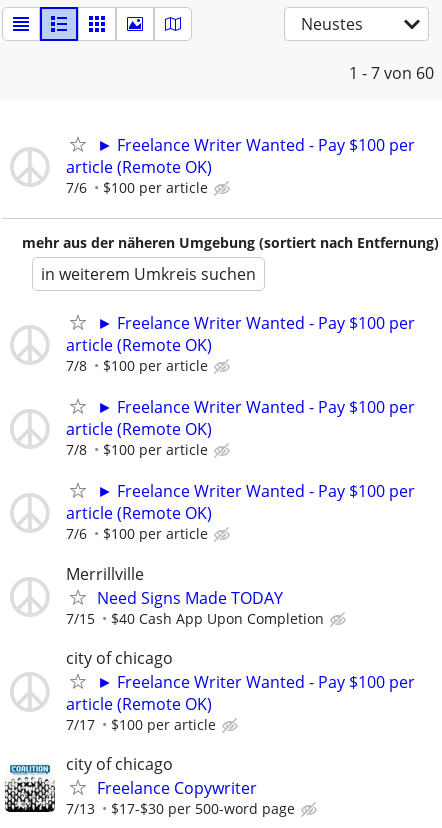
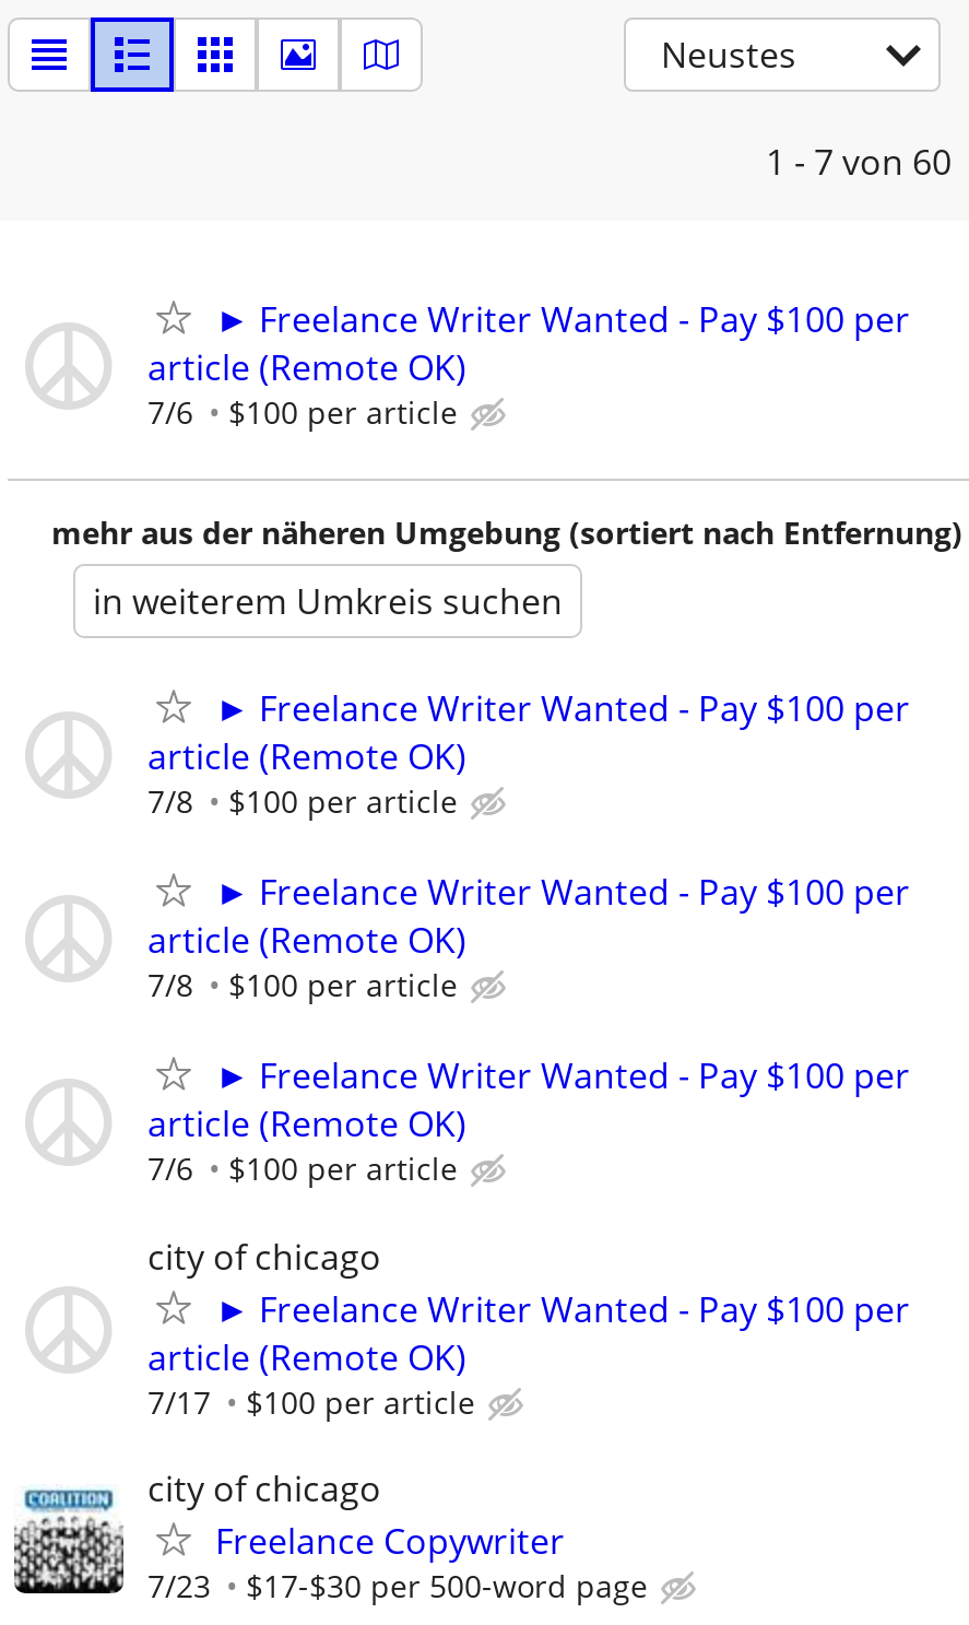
- Merrillville
- Need Signs Made TODAY
- 7/15
- $40 Cash App Upon Completion

- 7/13 $17-$30 per 500-word page
+ 7/23 $17-$30 per 500-word page
